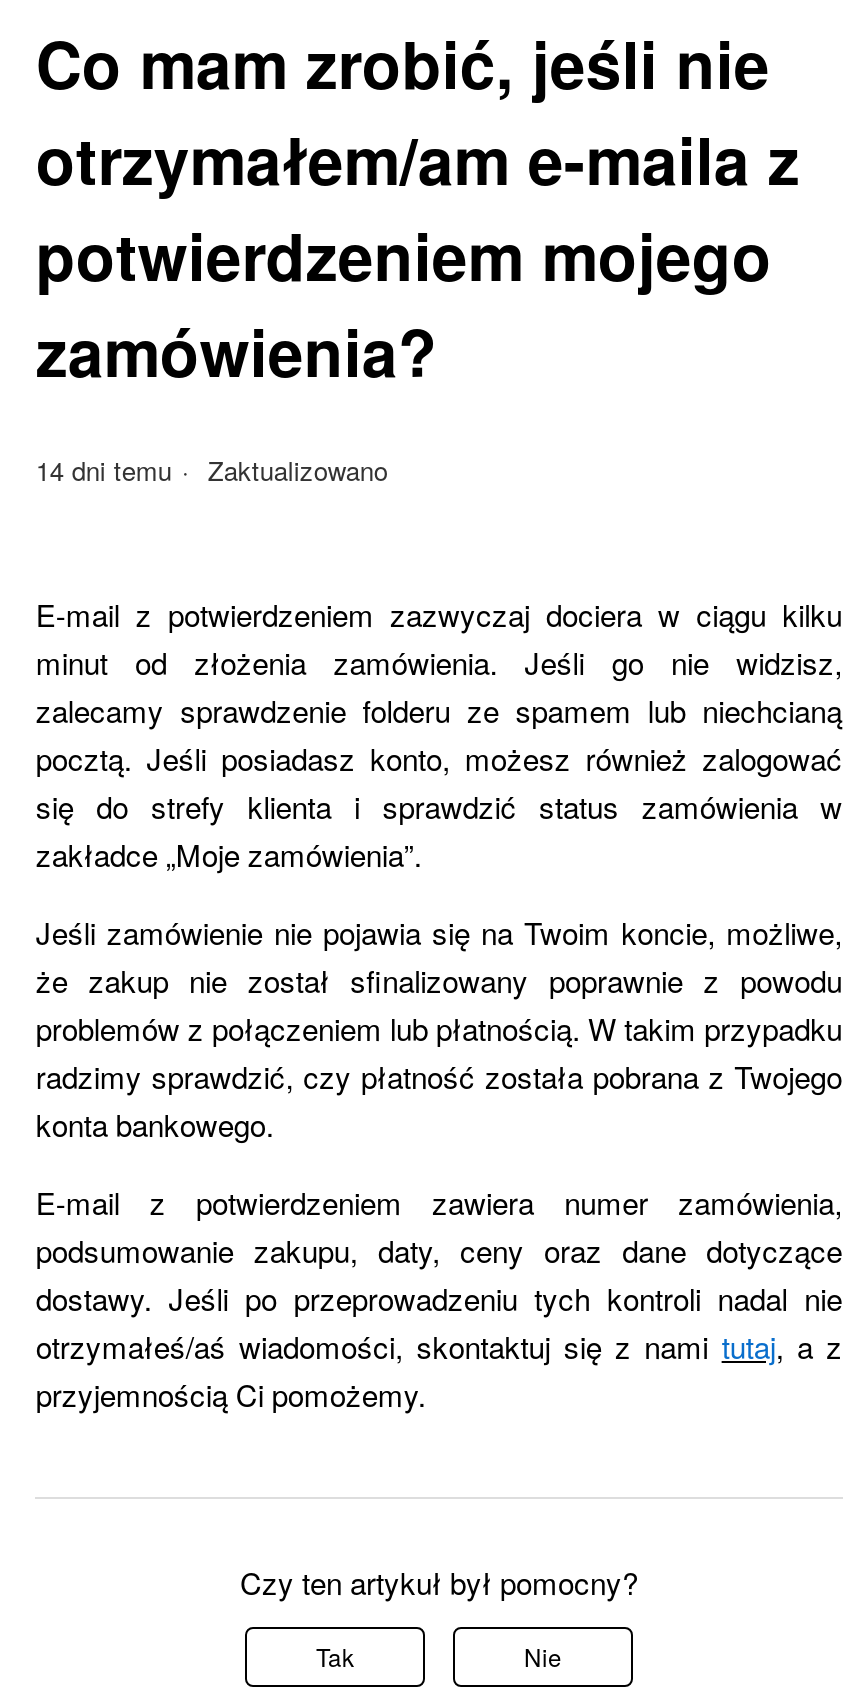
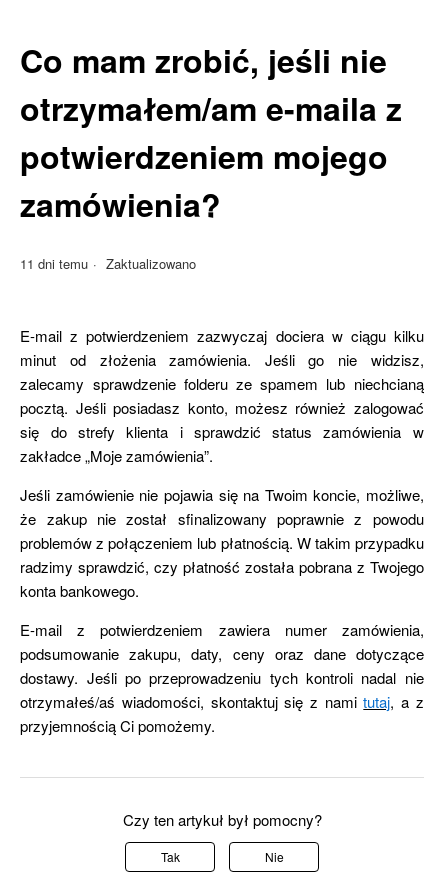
- 14 dni temu Zaktualizowano
+ 11 dni temu Zaktualizowano
